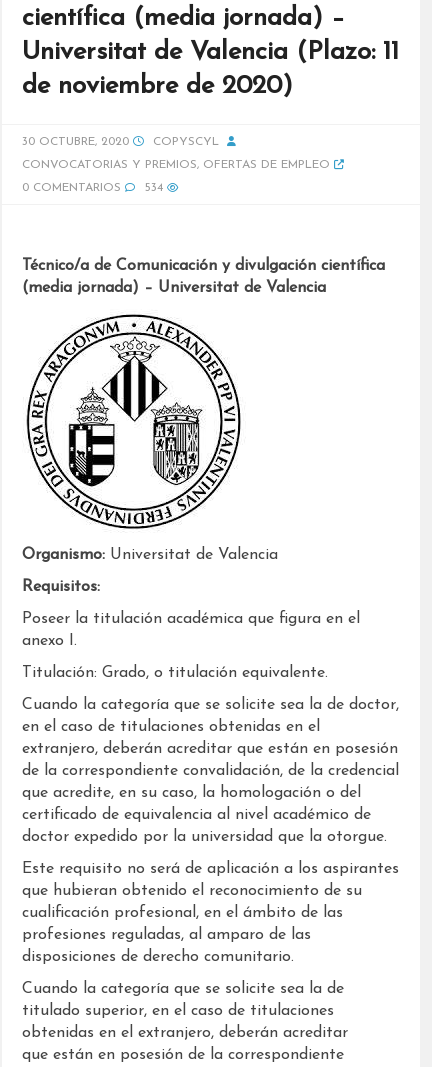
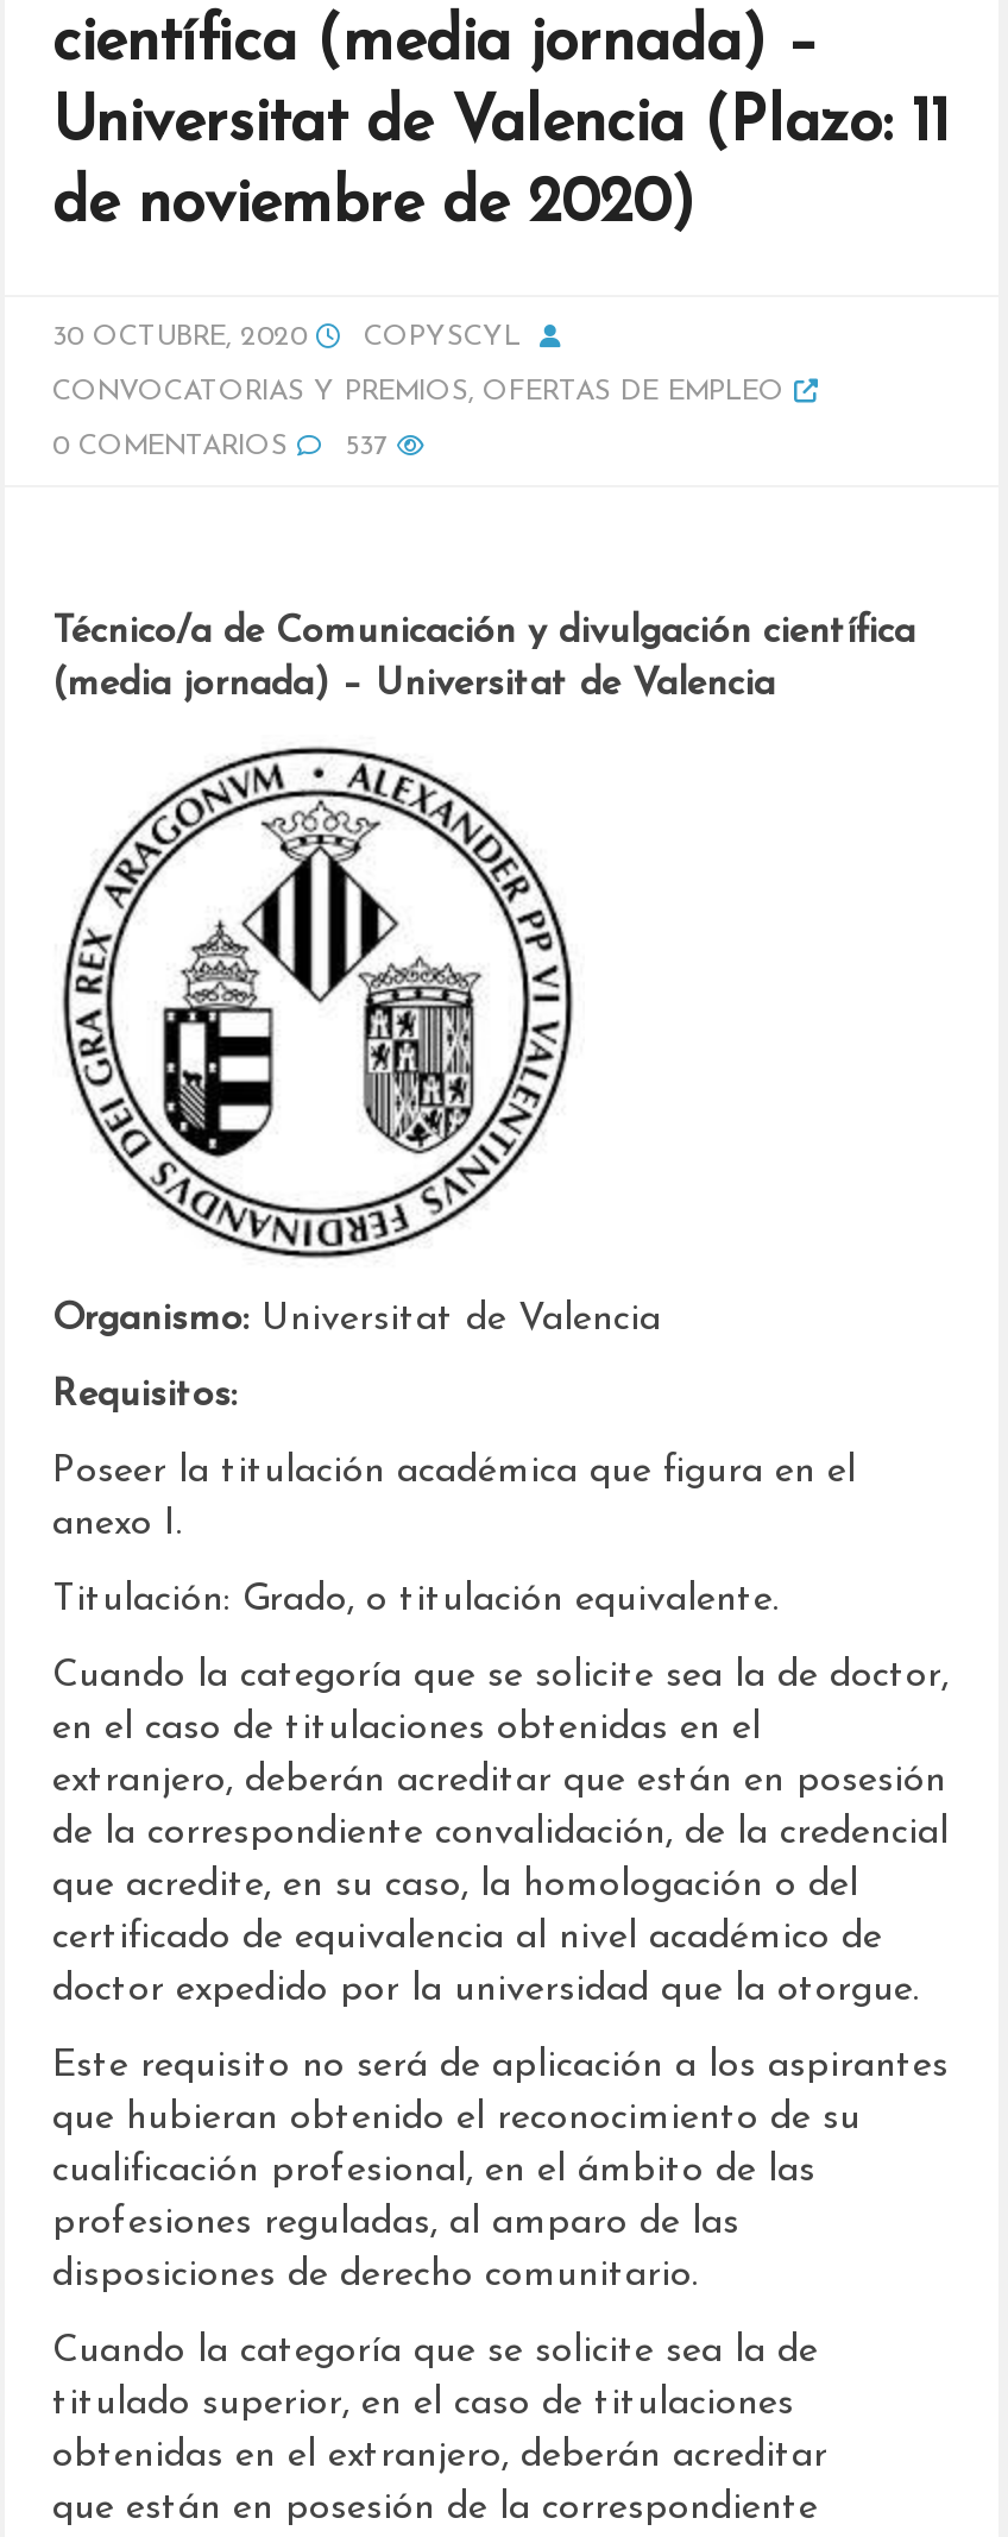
- 534
+ 537
